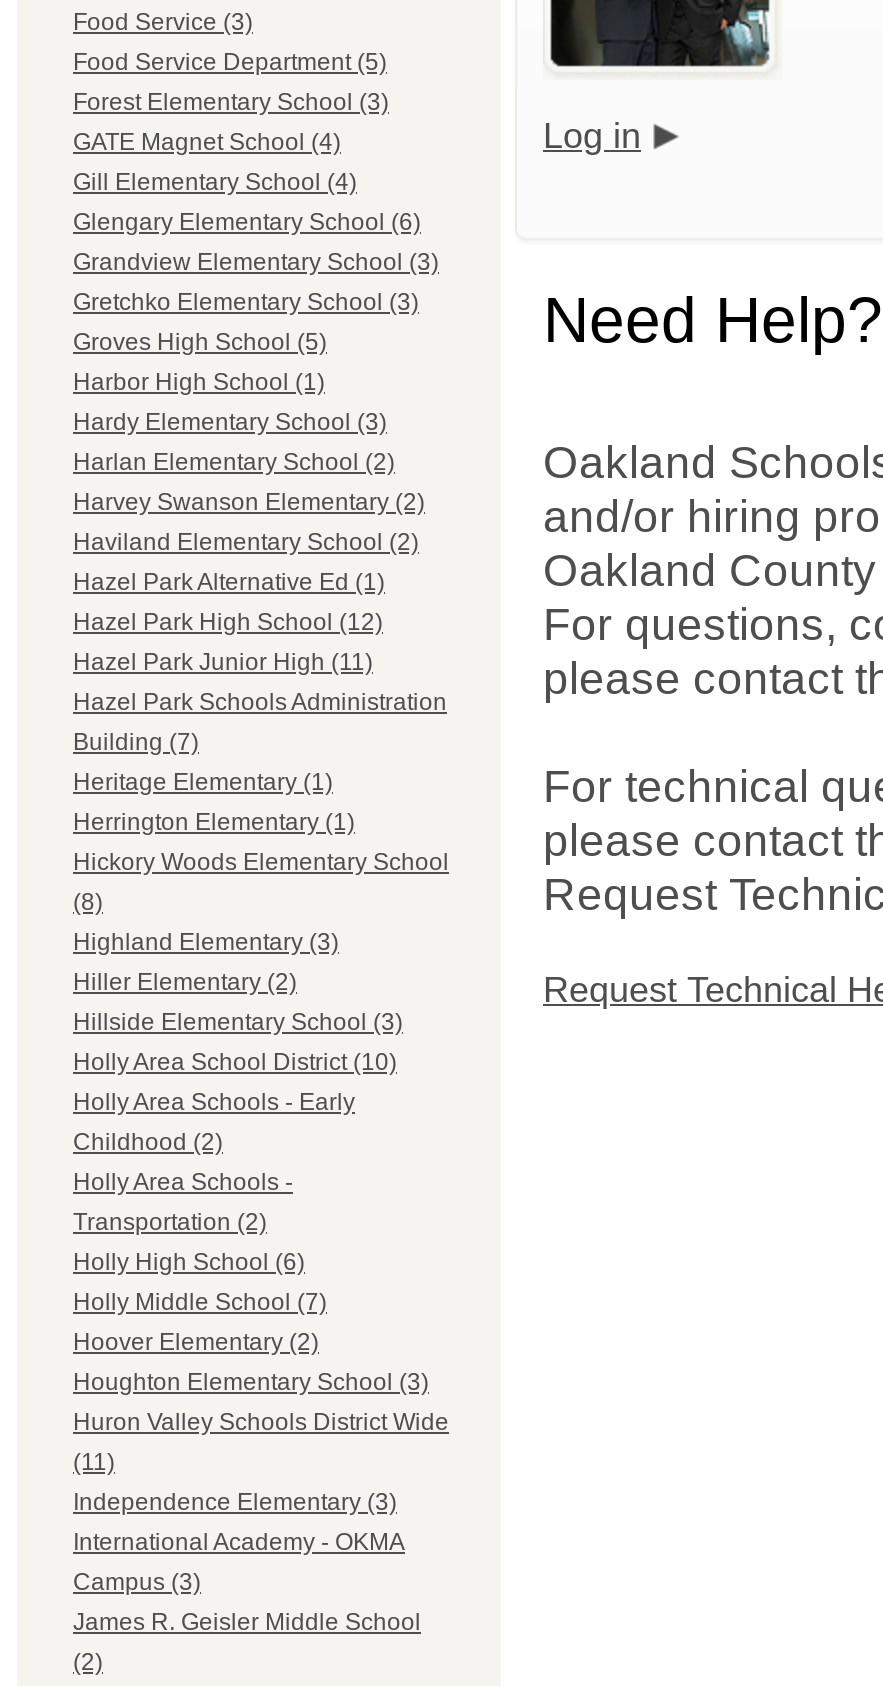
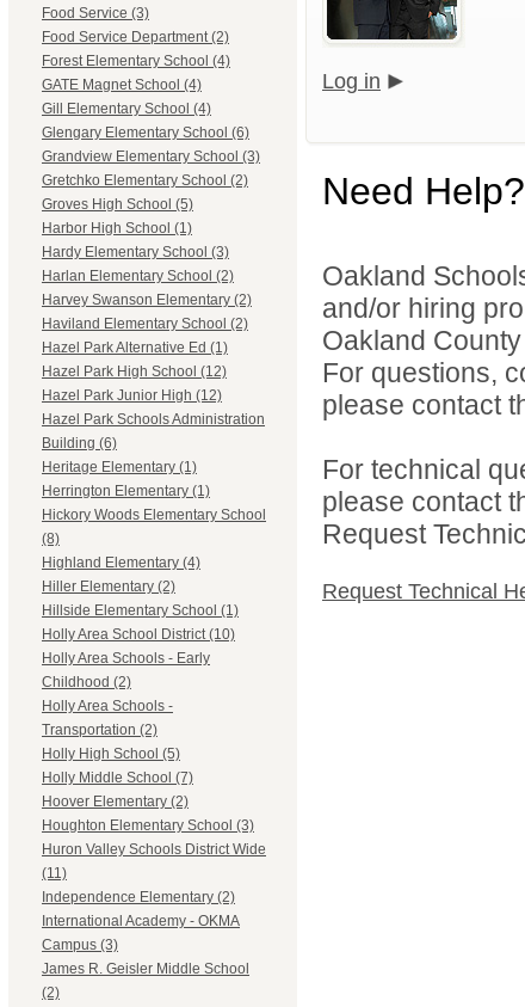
- Food Service Department (5)
+ Food Service Department (2)

- Forest Elementary School (3)
+ Forest Elementary School (4)

- Gretchko Elementary School (3)
+ Gretchko Elementary School (2)

- Hazel Park Junior High (11)
+ Hazel Park Junior High (12)

- Building (7)
+ Building (6)

- Highland Elementary (3)
+ Highland Elementary (4)

- Hillside Elementary School (3)
+ Hillside Elementary School (1)

- Holly High School (6)
+ Holly High School (5)

- Independence Elementary (3)
+ Independence Elementary (2)
